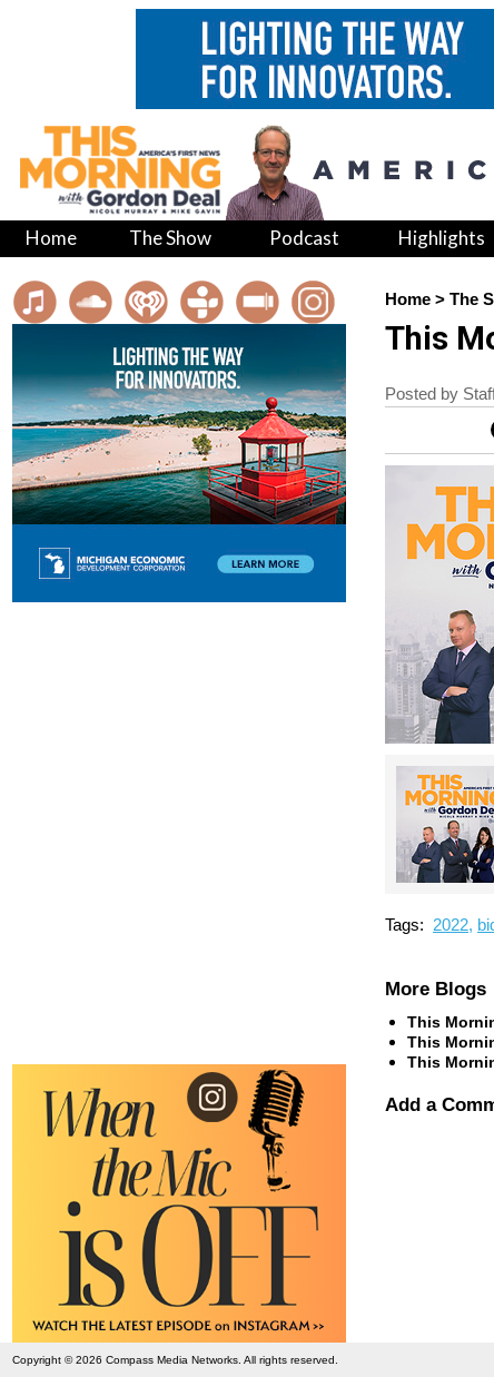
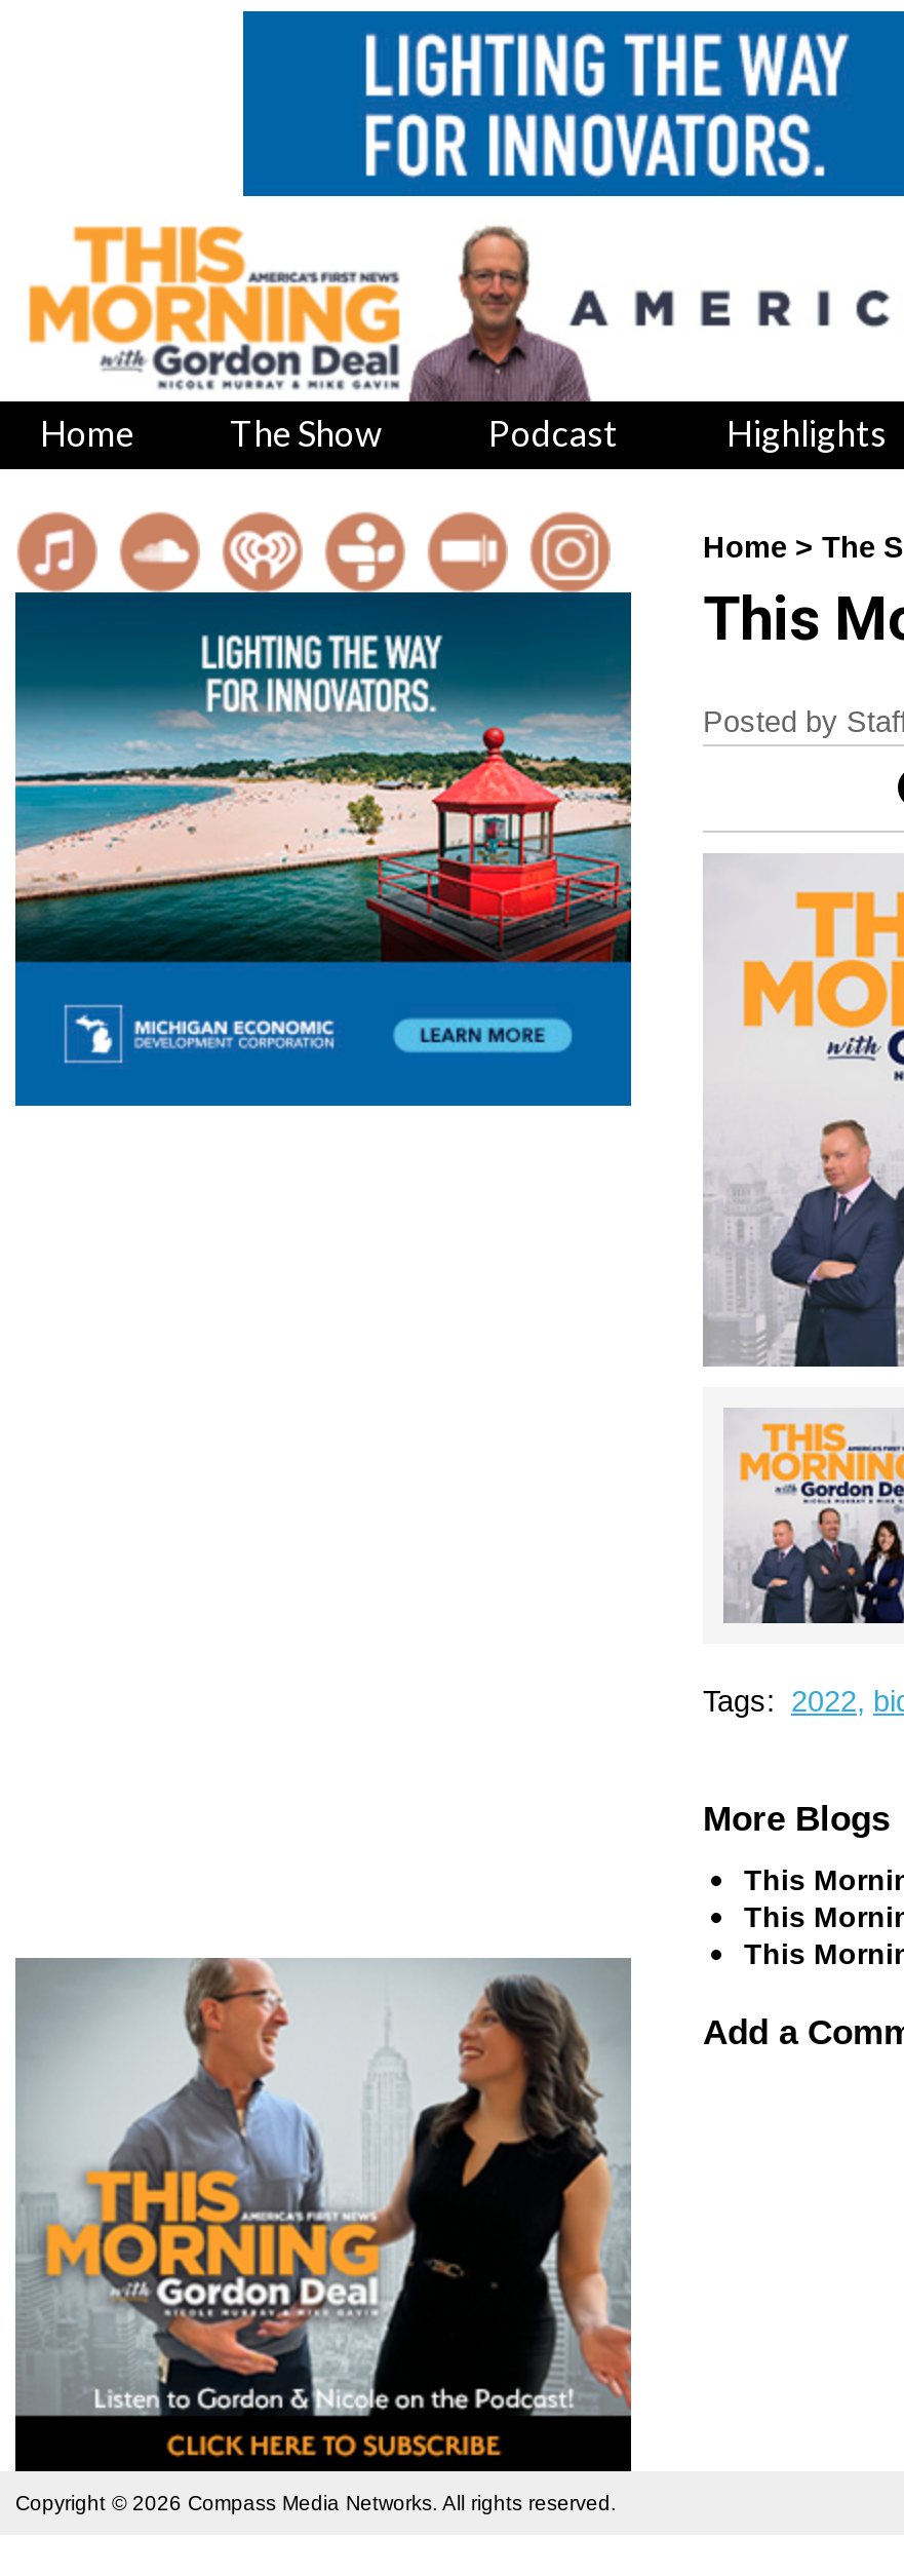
- [image]
+ [image]
